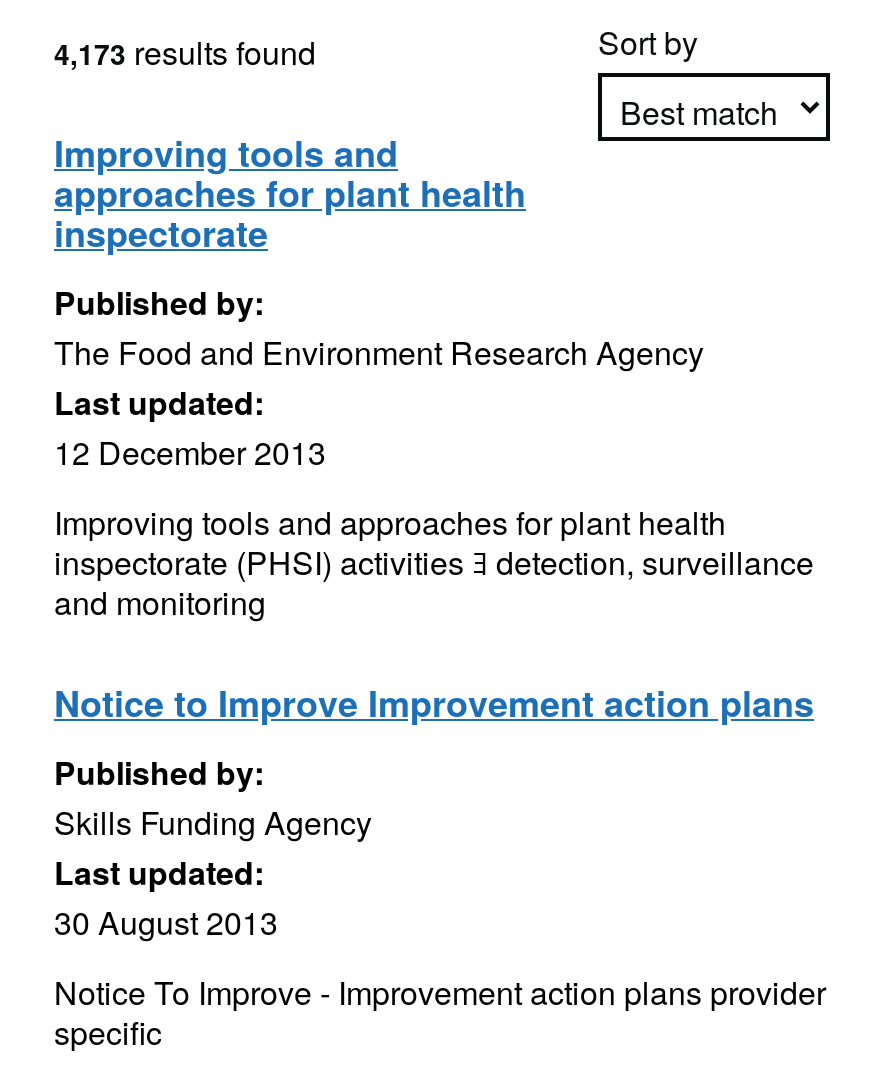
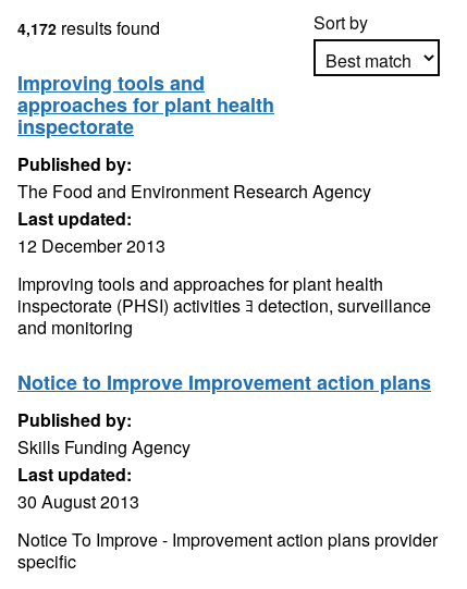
- 4,173 results found
+ 4,172 results found
